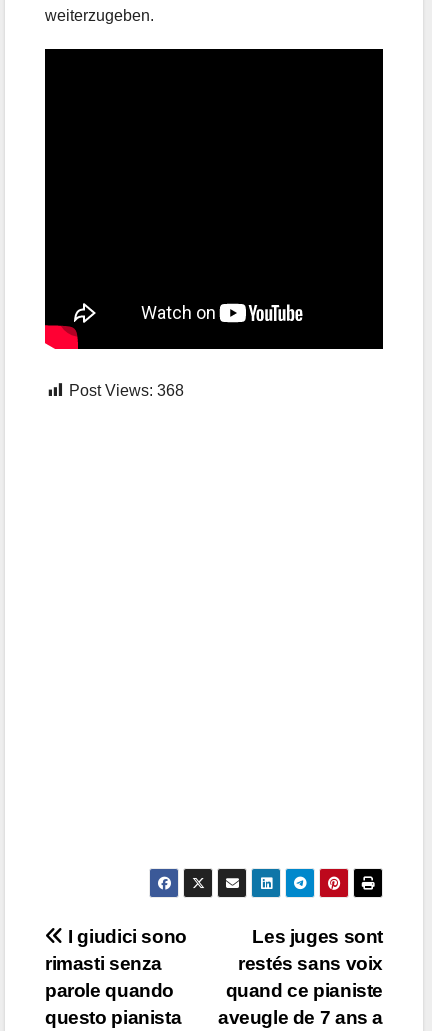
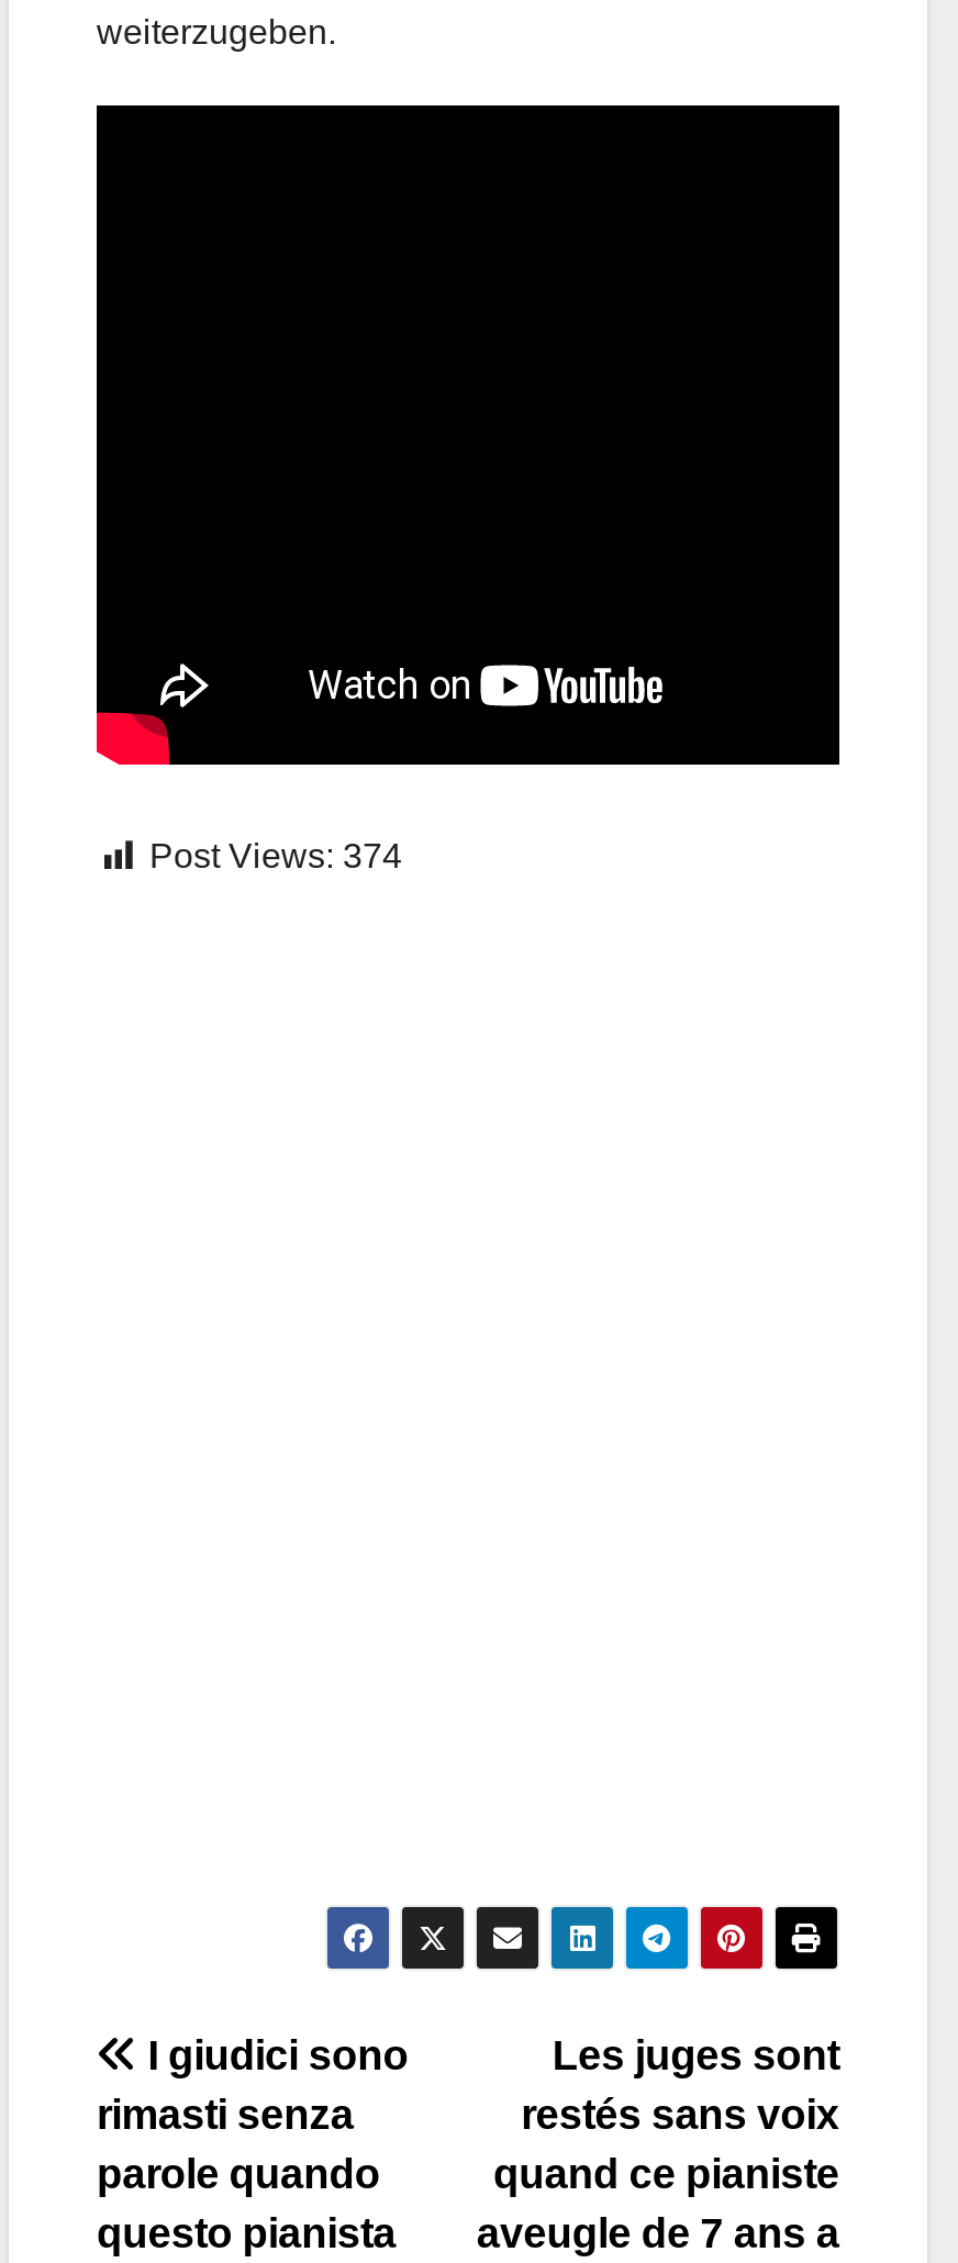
- Post Views: 368
+ Post Views: 374
